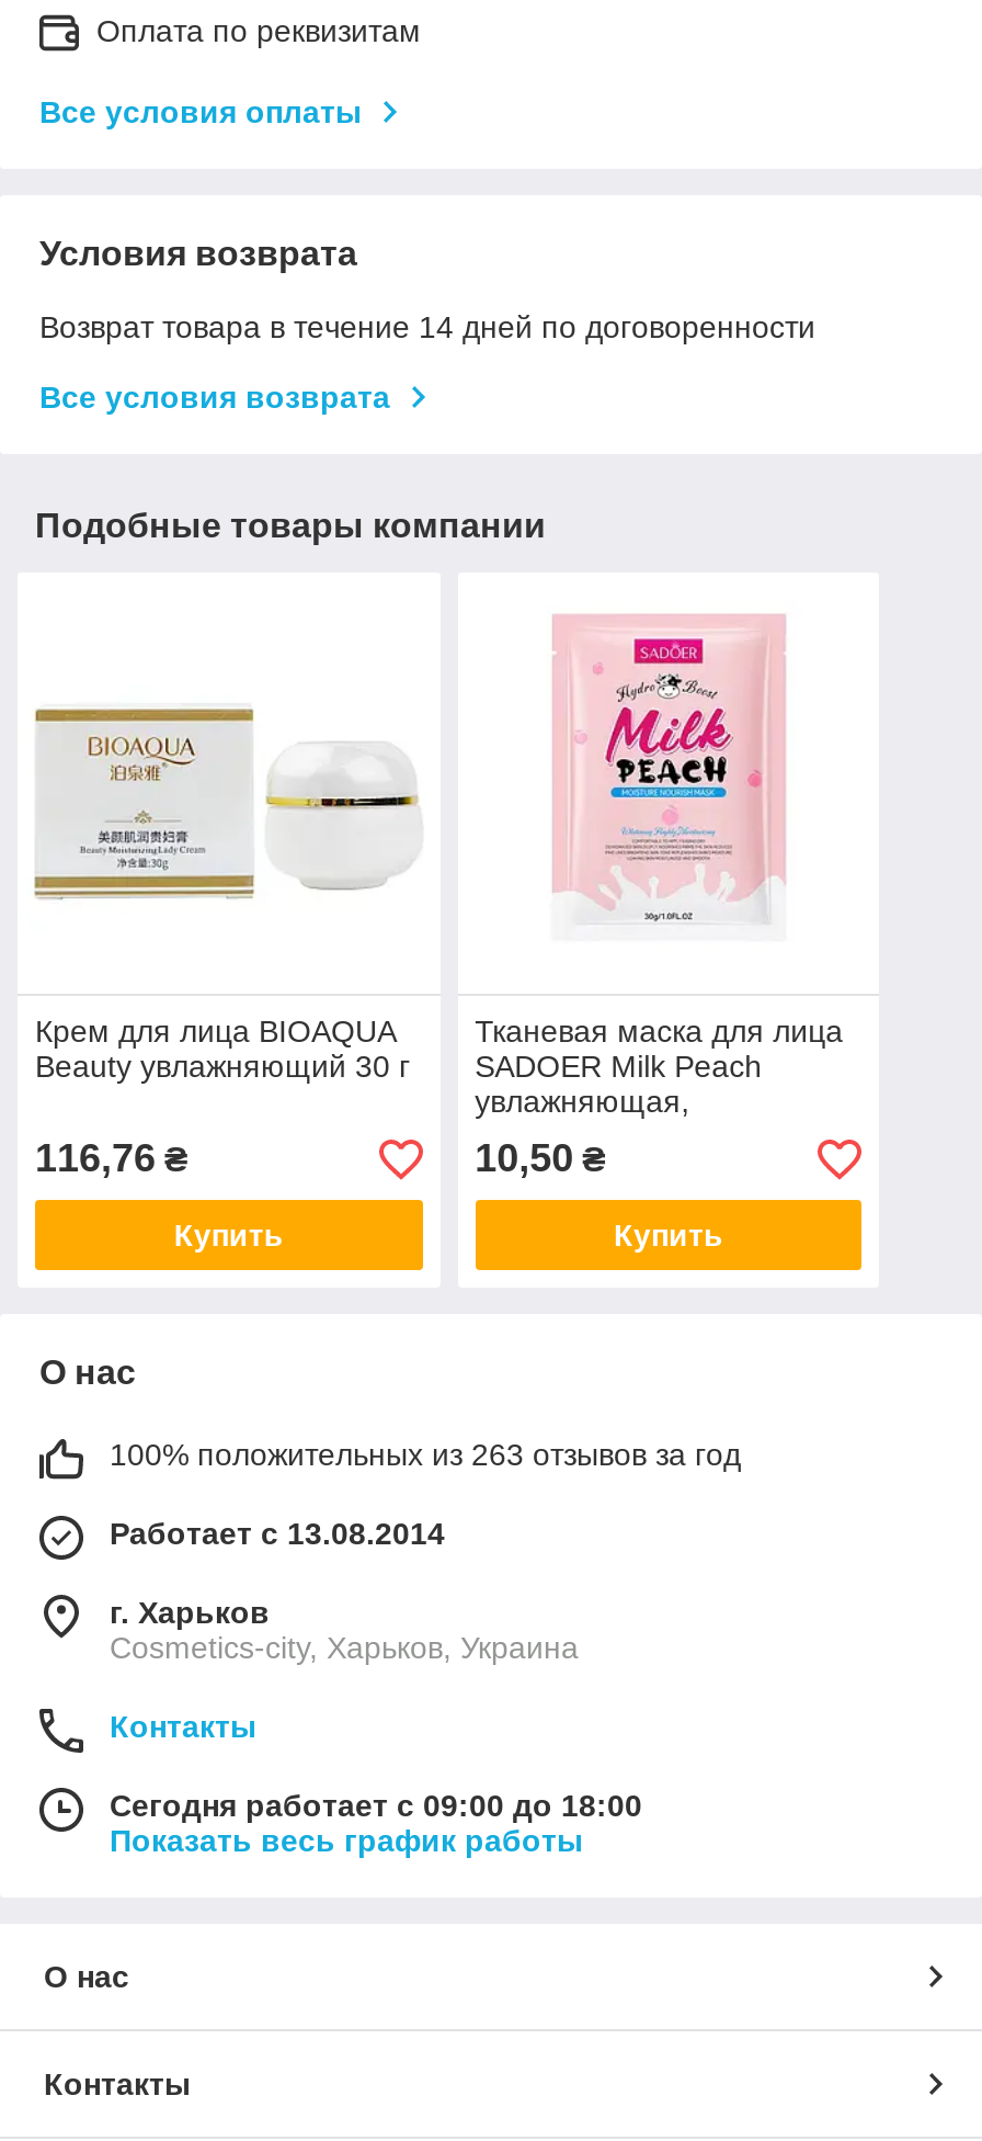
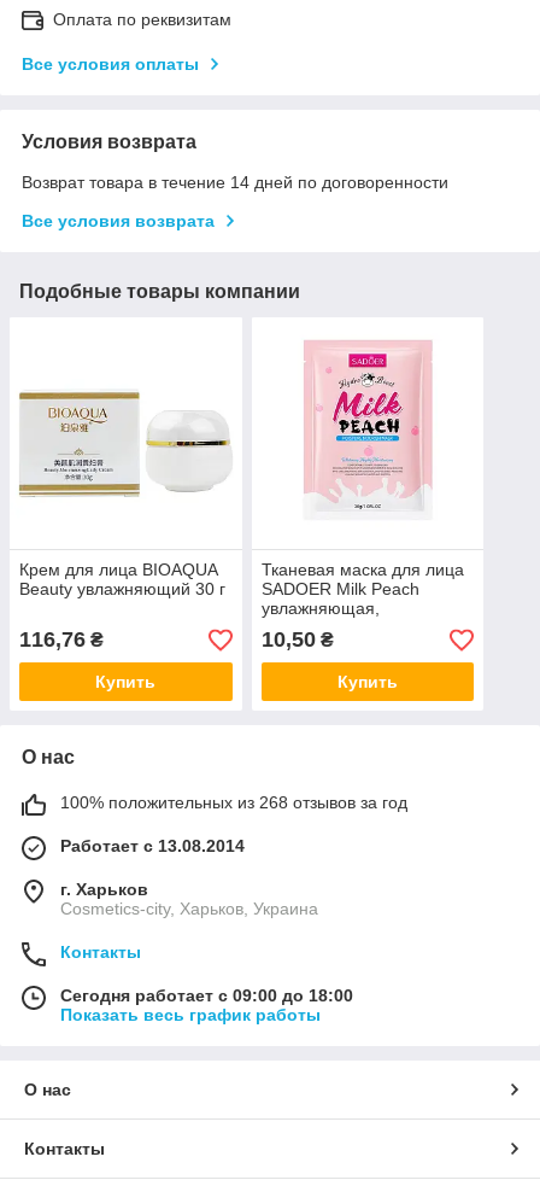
- 100% положительных из 263 отзывов за год
+ 100% положительных из 268 отзывов за год
